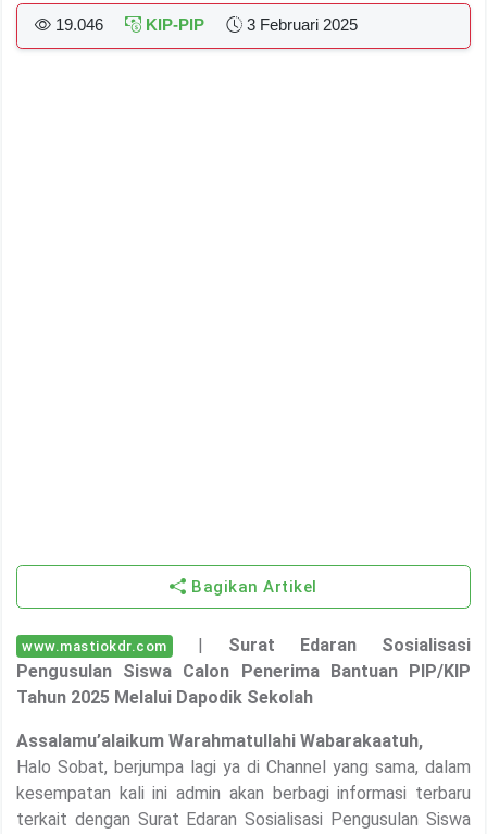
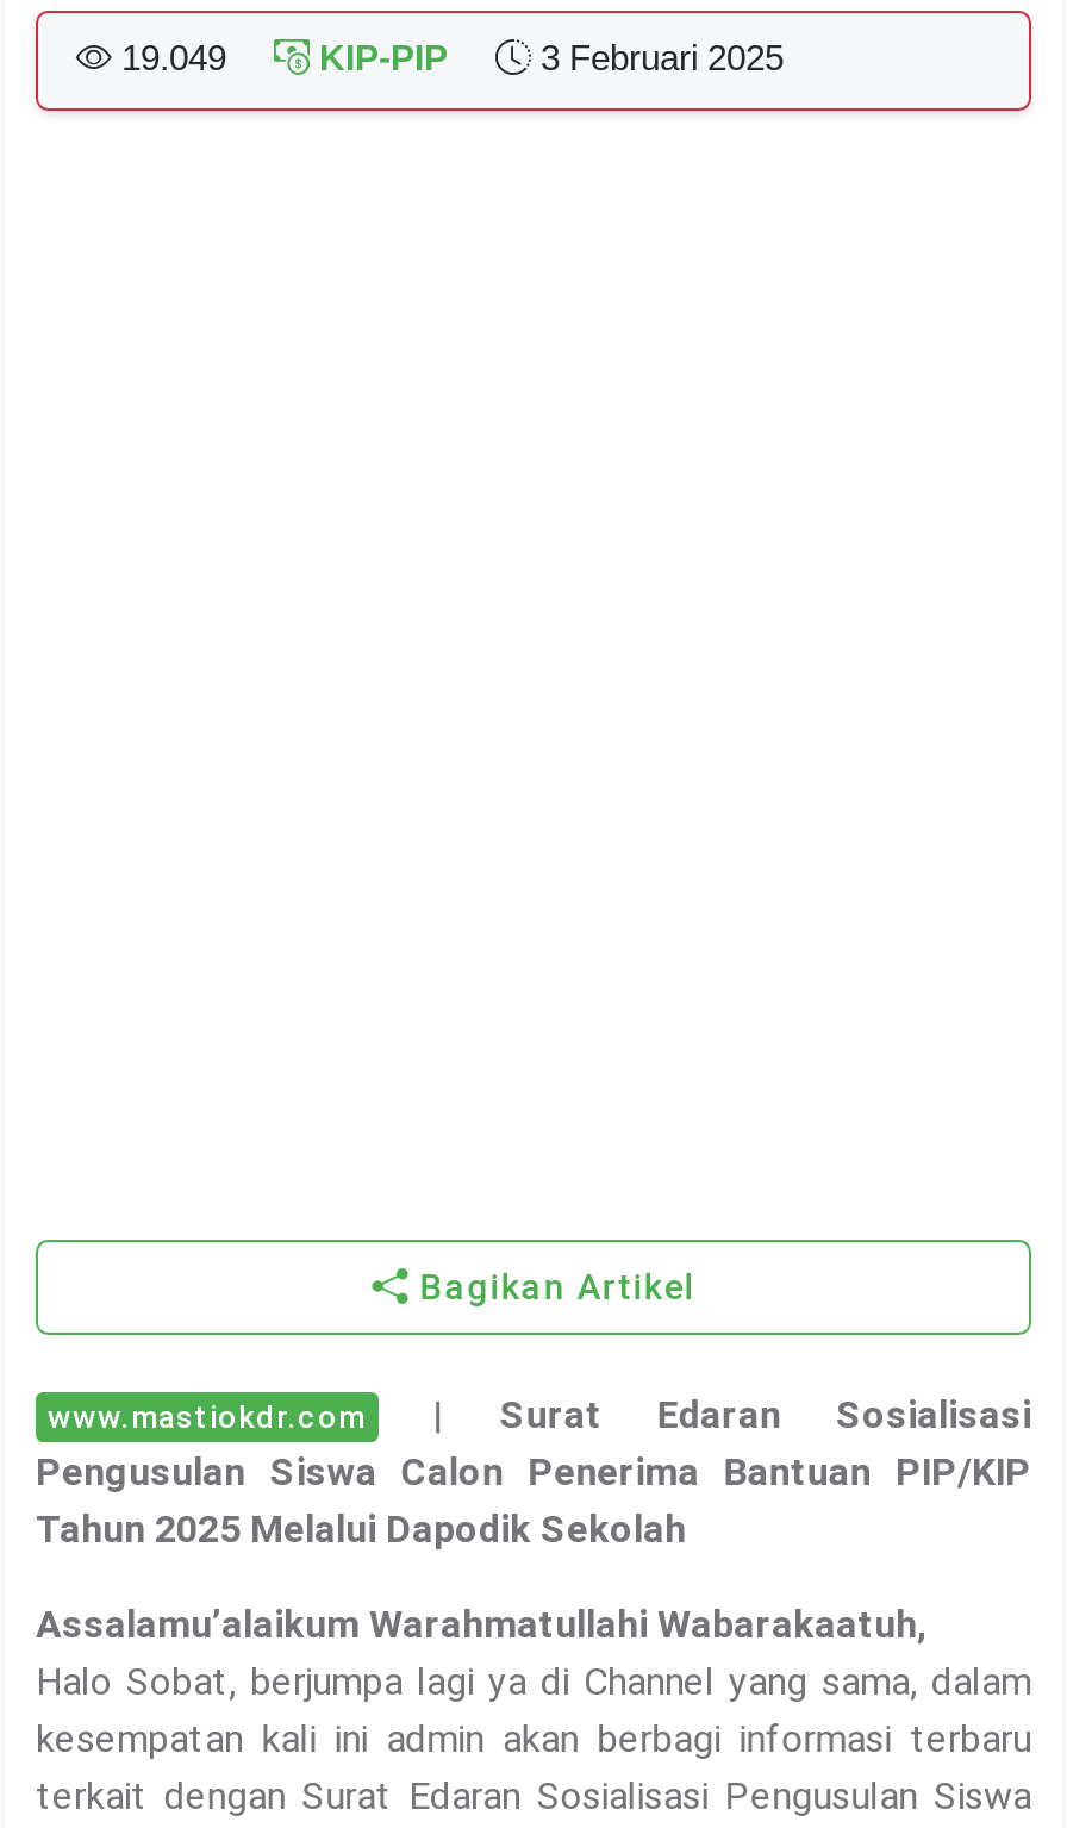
- 19.046
+ 19.049
